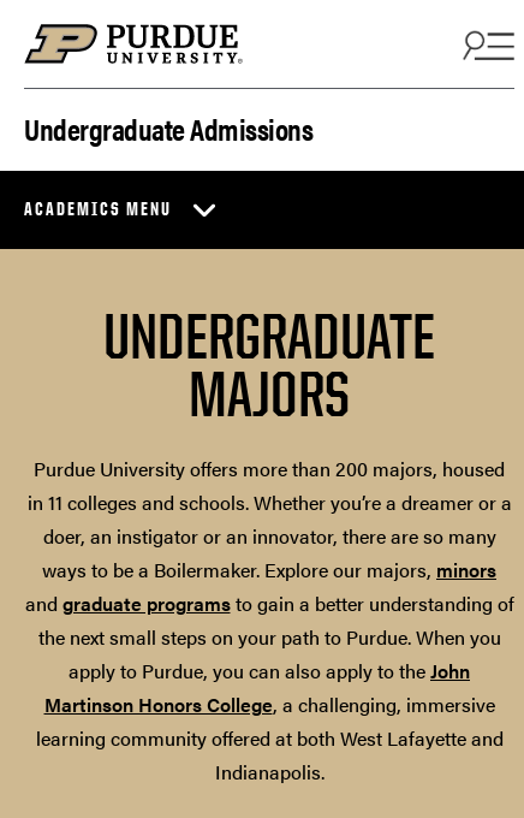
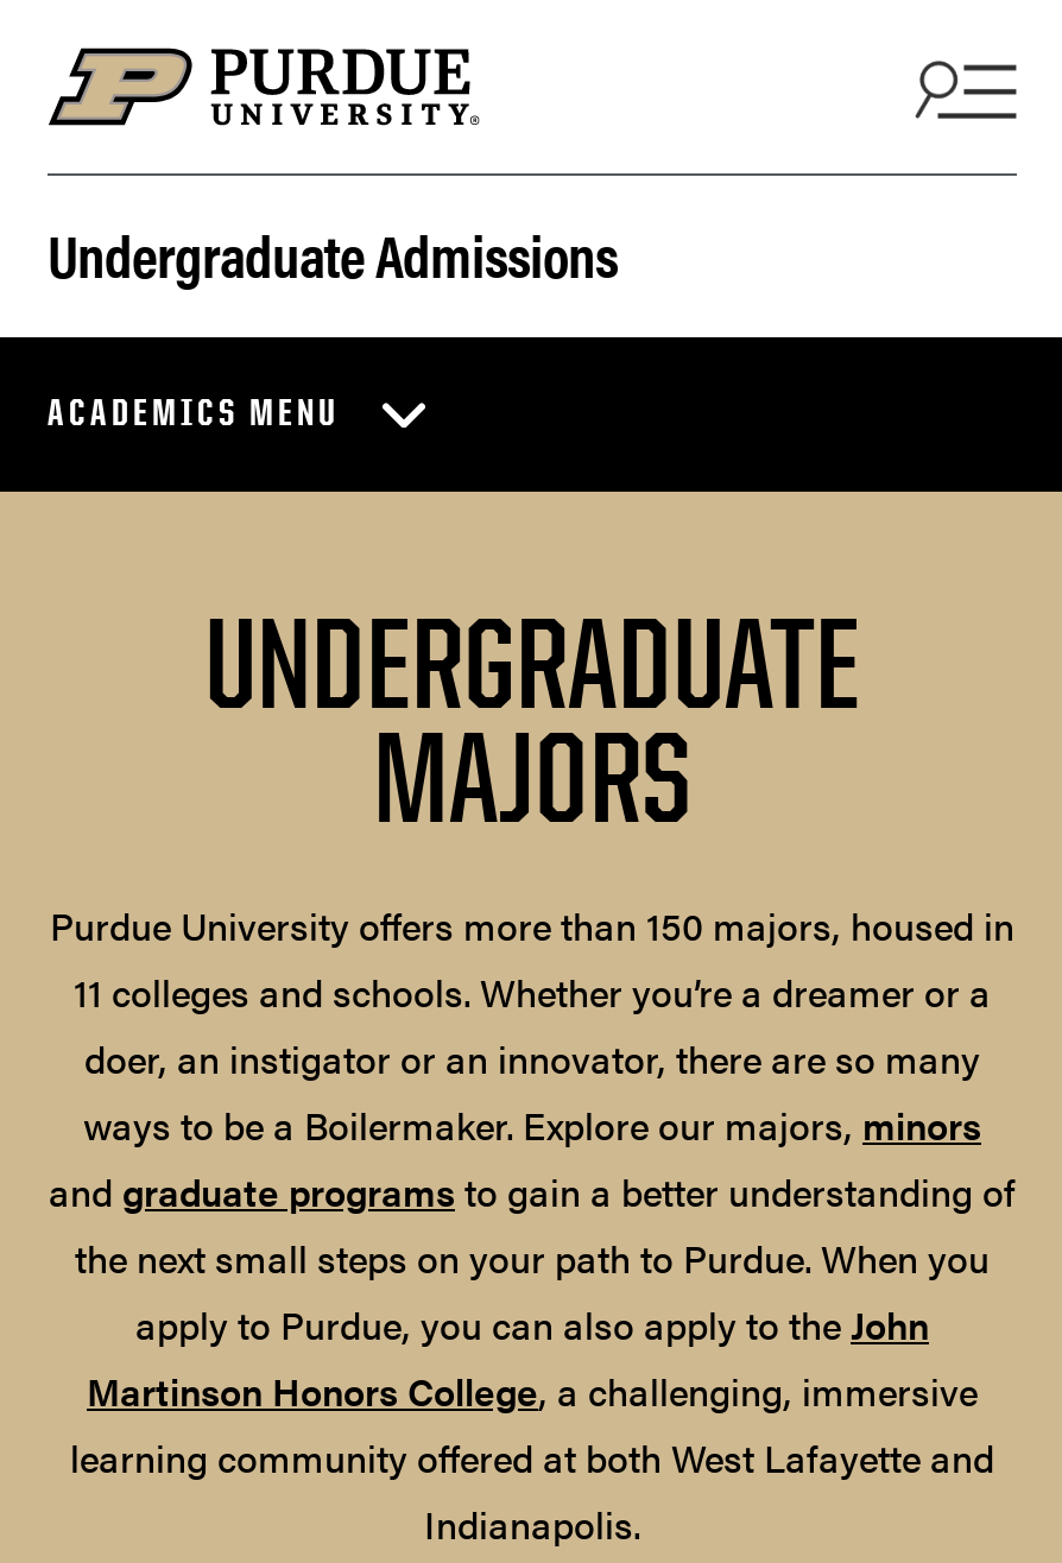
- Purdue University offers more than 200 majors, housed
- in 11 colleges and schools. Whether you’re a dreamer or a
+ Purdue University offers more than 150 majors, housed in
+ 11 colleges and schools. Whether you’re a dreamer or a
